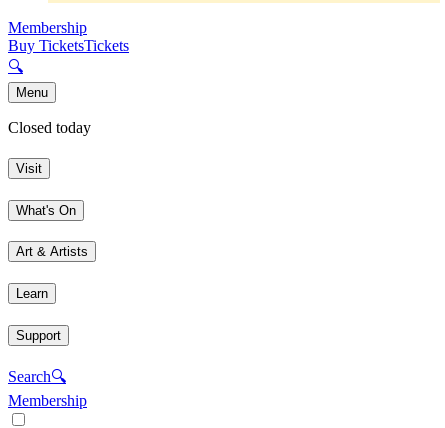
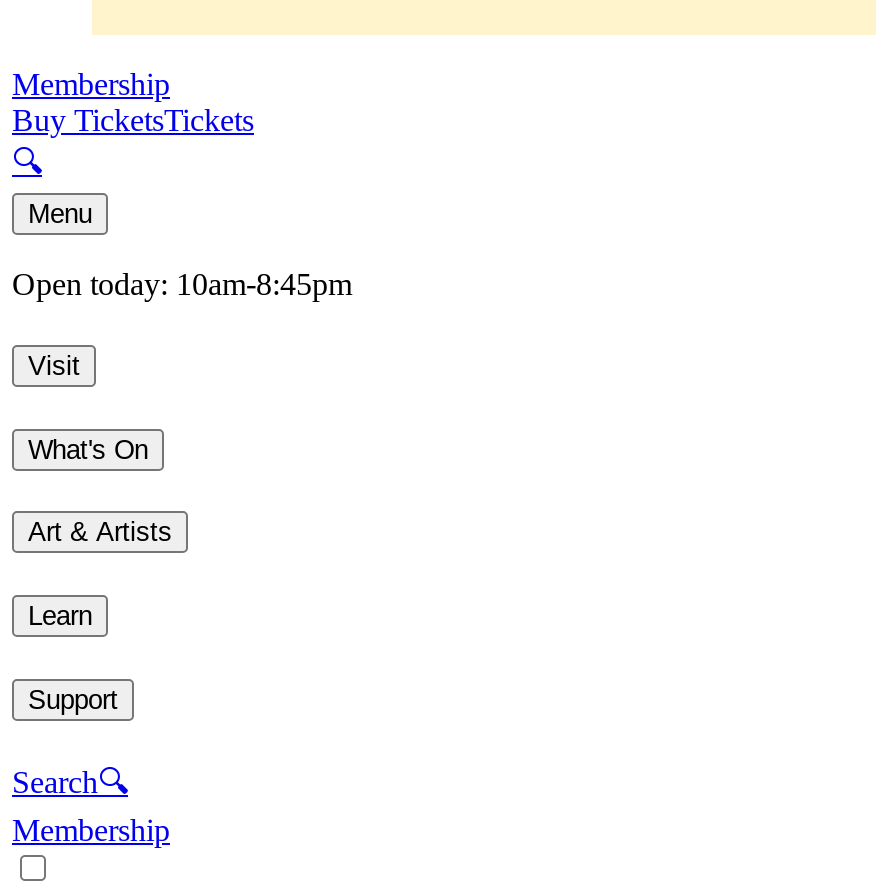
- Closed today
+ Open today: 10am-8:45pm
